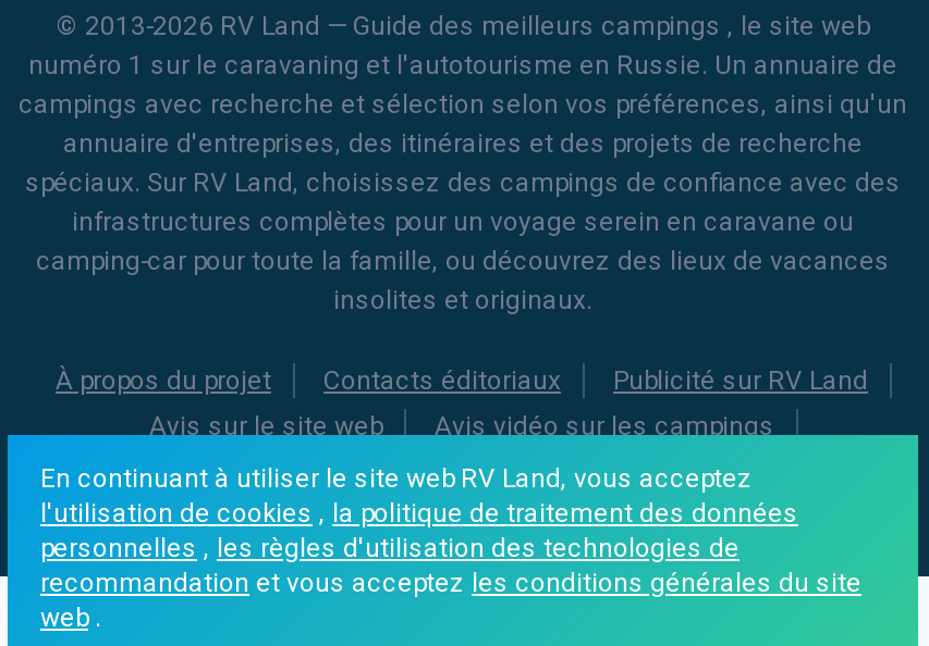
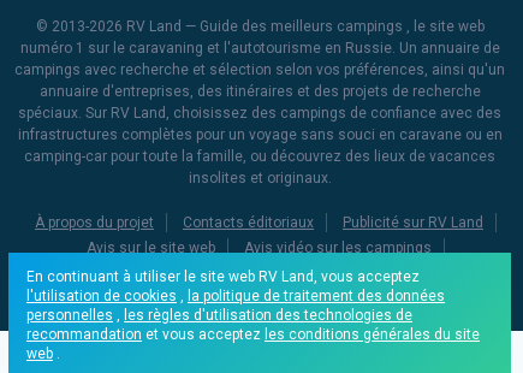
- infrastructures complètes pour un voyage serein en caravane ou
+ infrastructures complètes pour un voyage sans souci en caravane ou en
